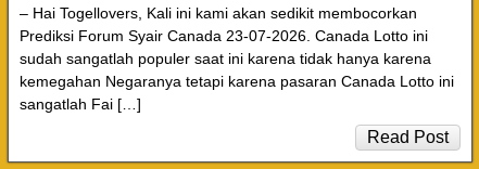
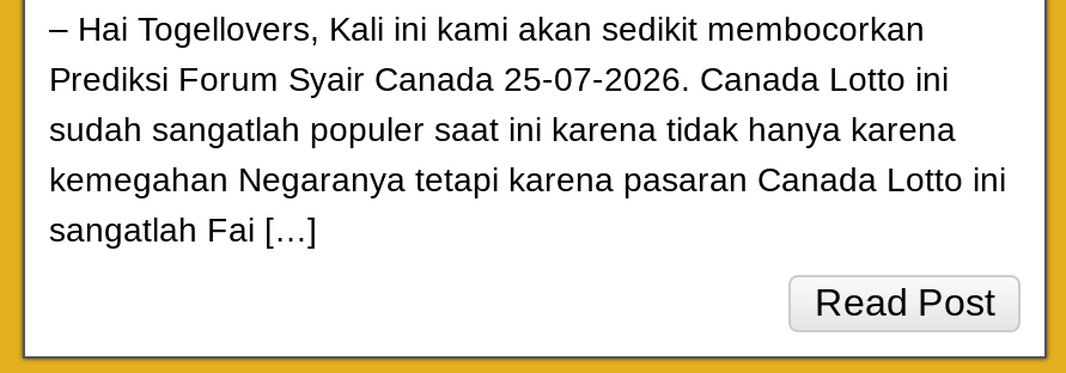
- Prediksi Forum Syair Canada 23-07-2026. Canada Lotto ini
+ Prediksi Forum Syair Canada 25-07-2026. Canada Lotto ini
